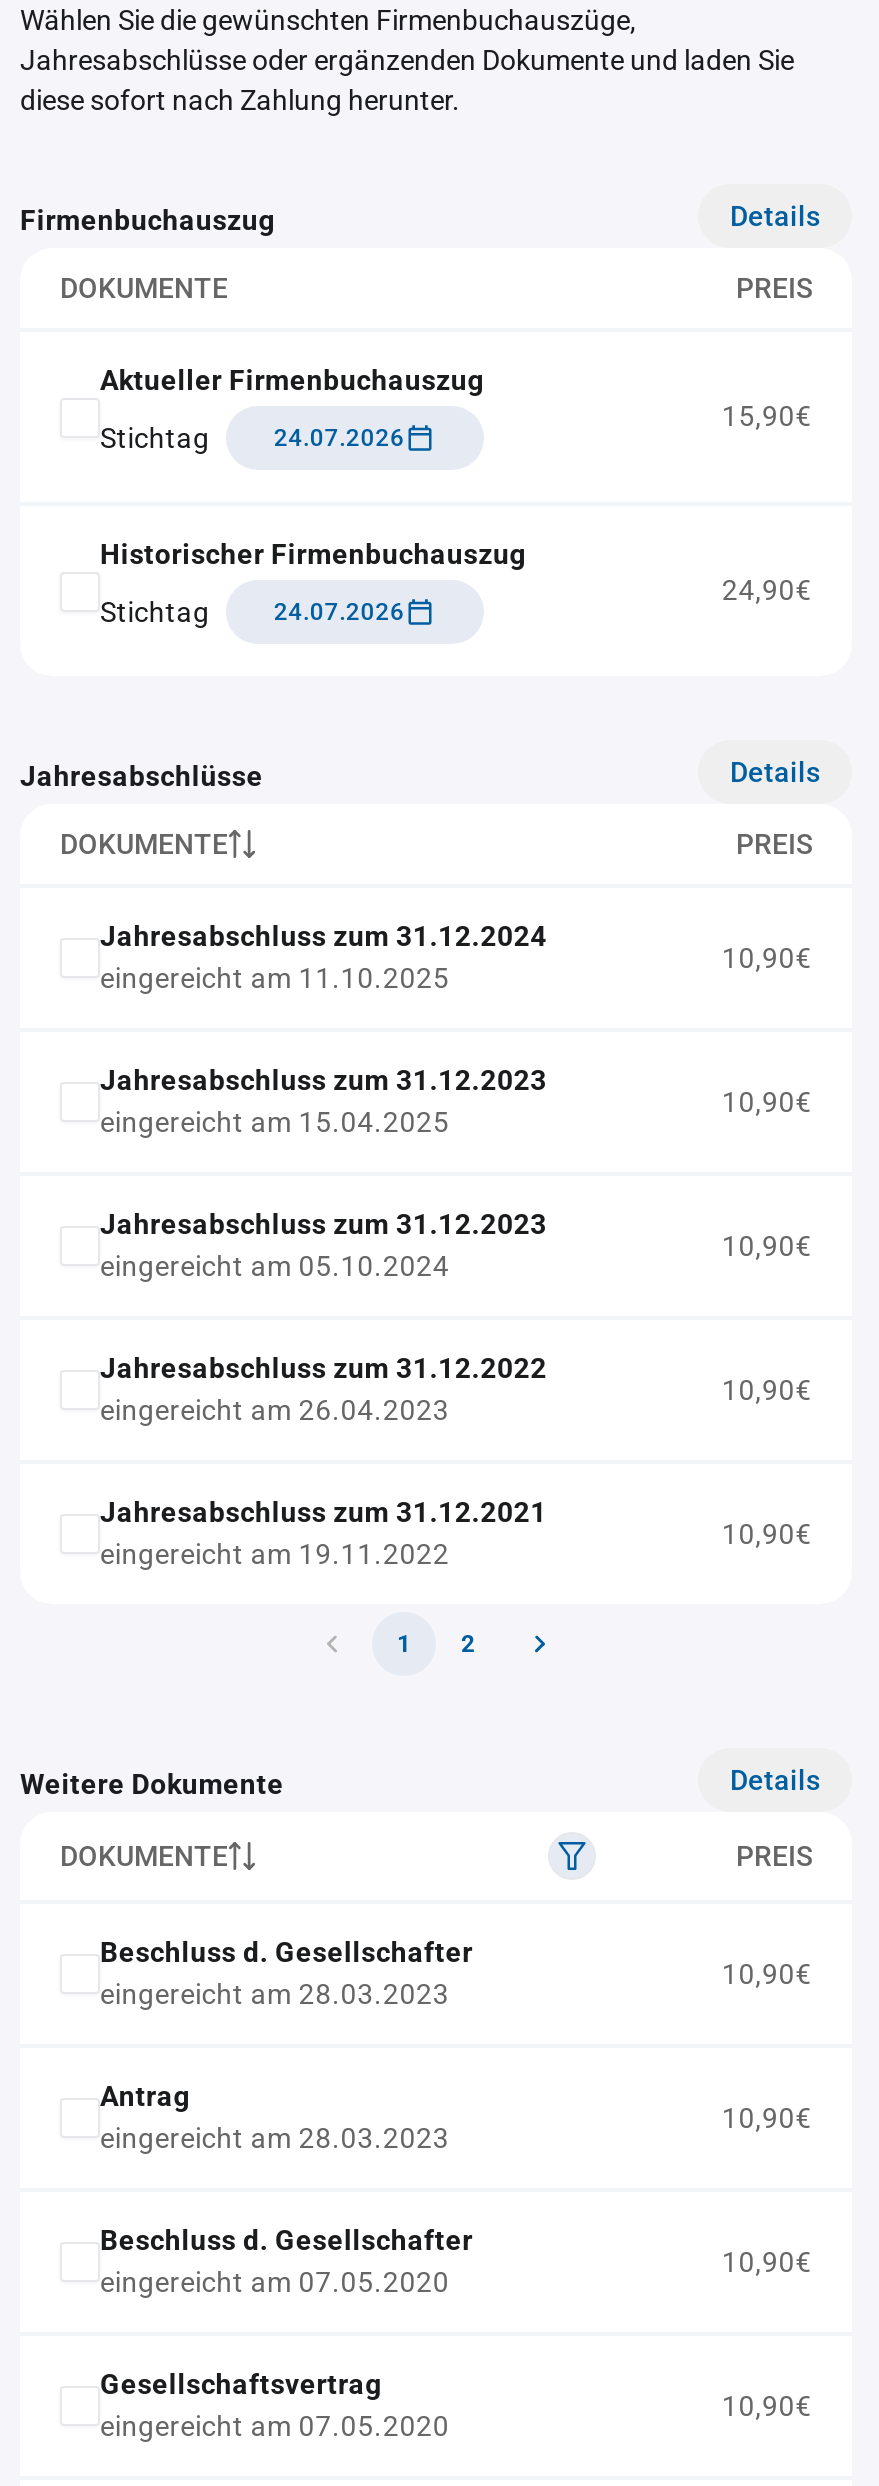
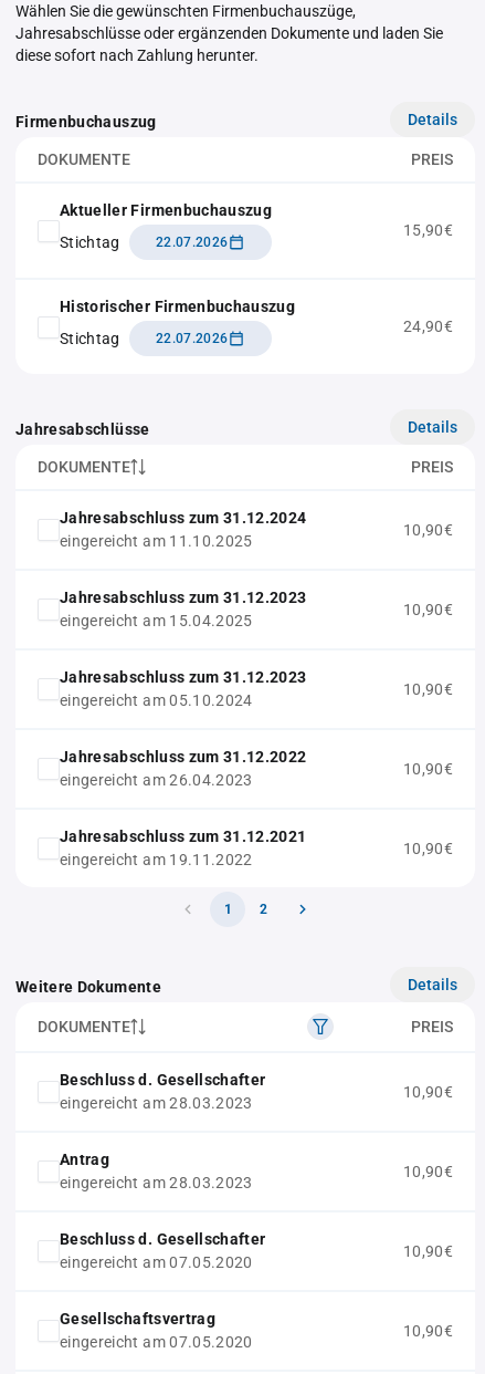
- 24.07.2026
+ 22.07.2026

- 24.07.2026
+ 22.07.2026
